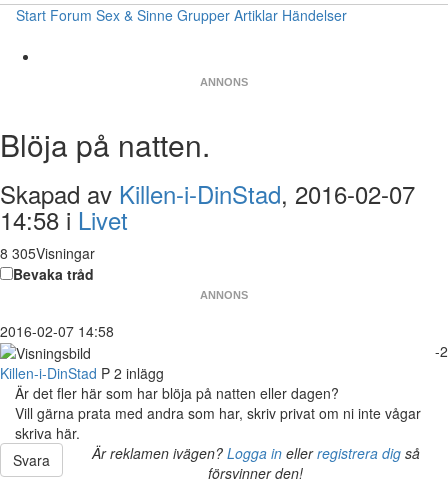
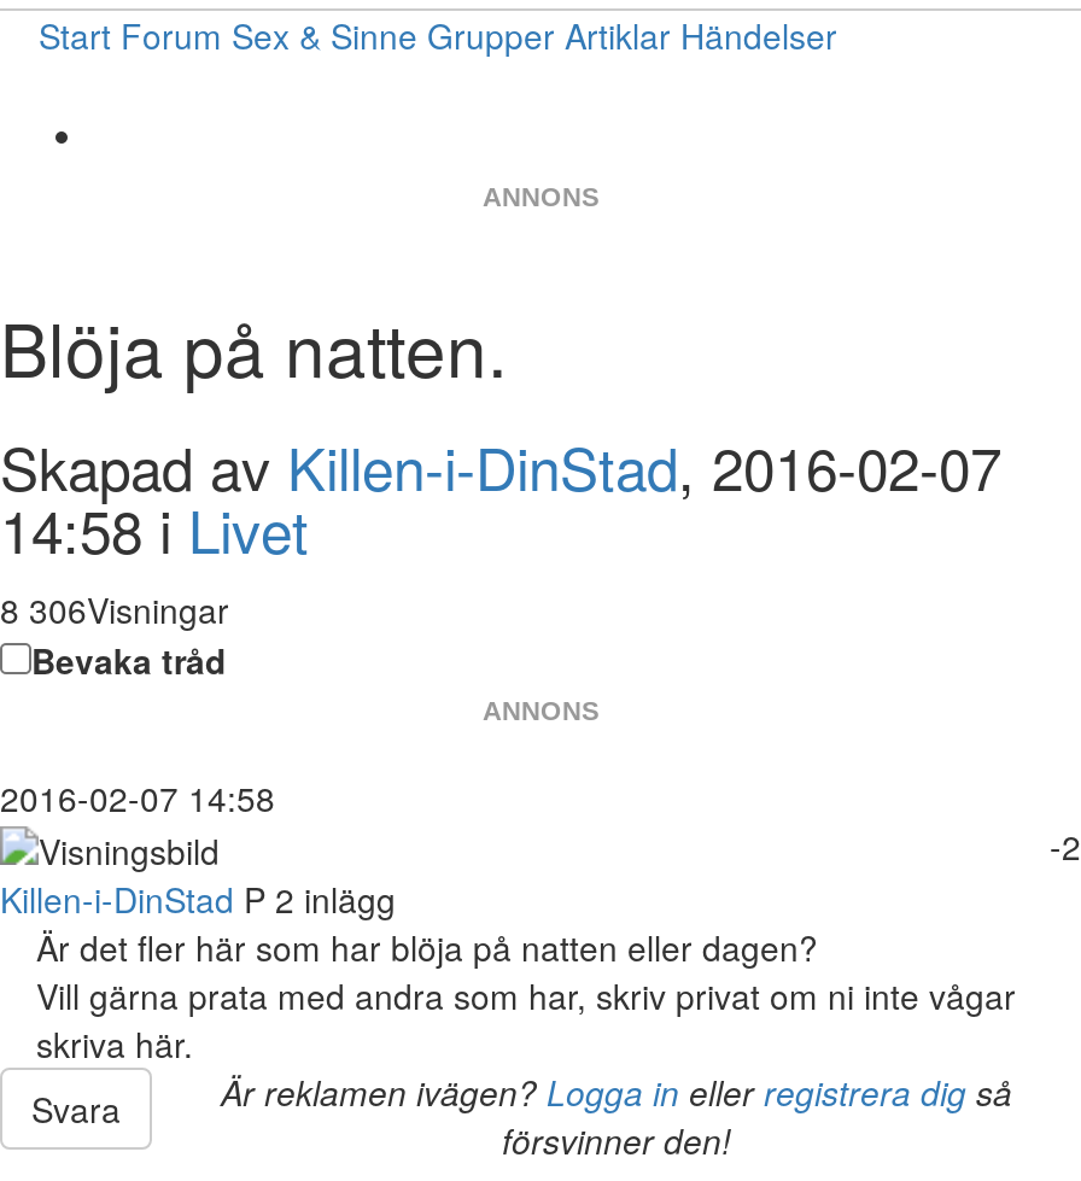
- 8 305Visningar
+ 8 306Visningar
